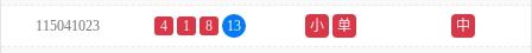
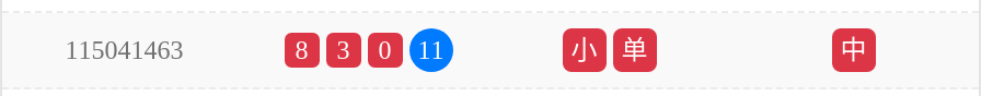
- 115041023
- 4
- 1
+ 115041463

- 13
+ 3
+ 0
+ 11
